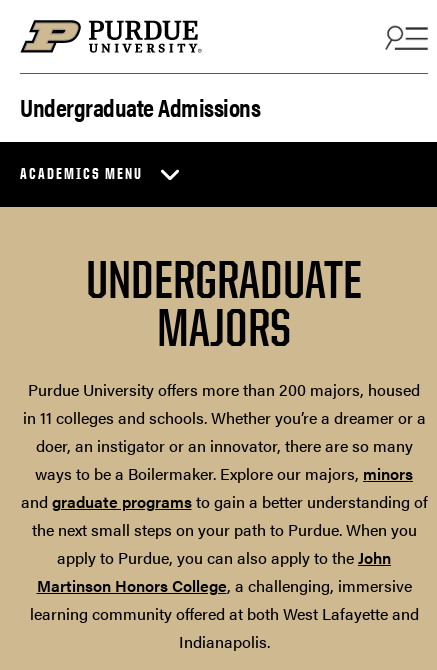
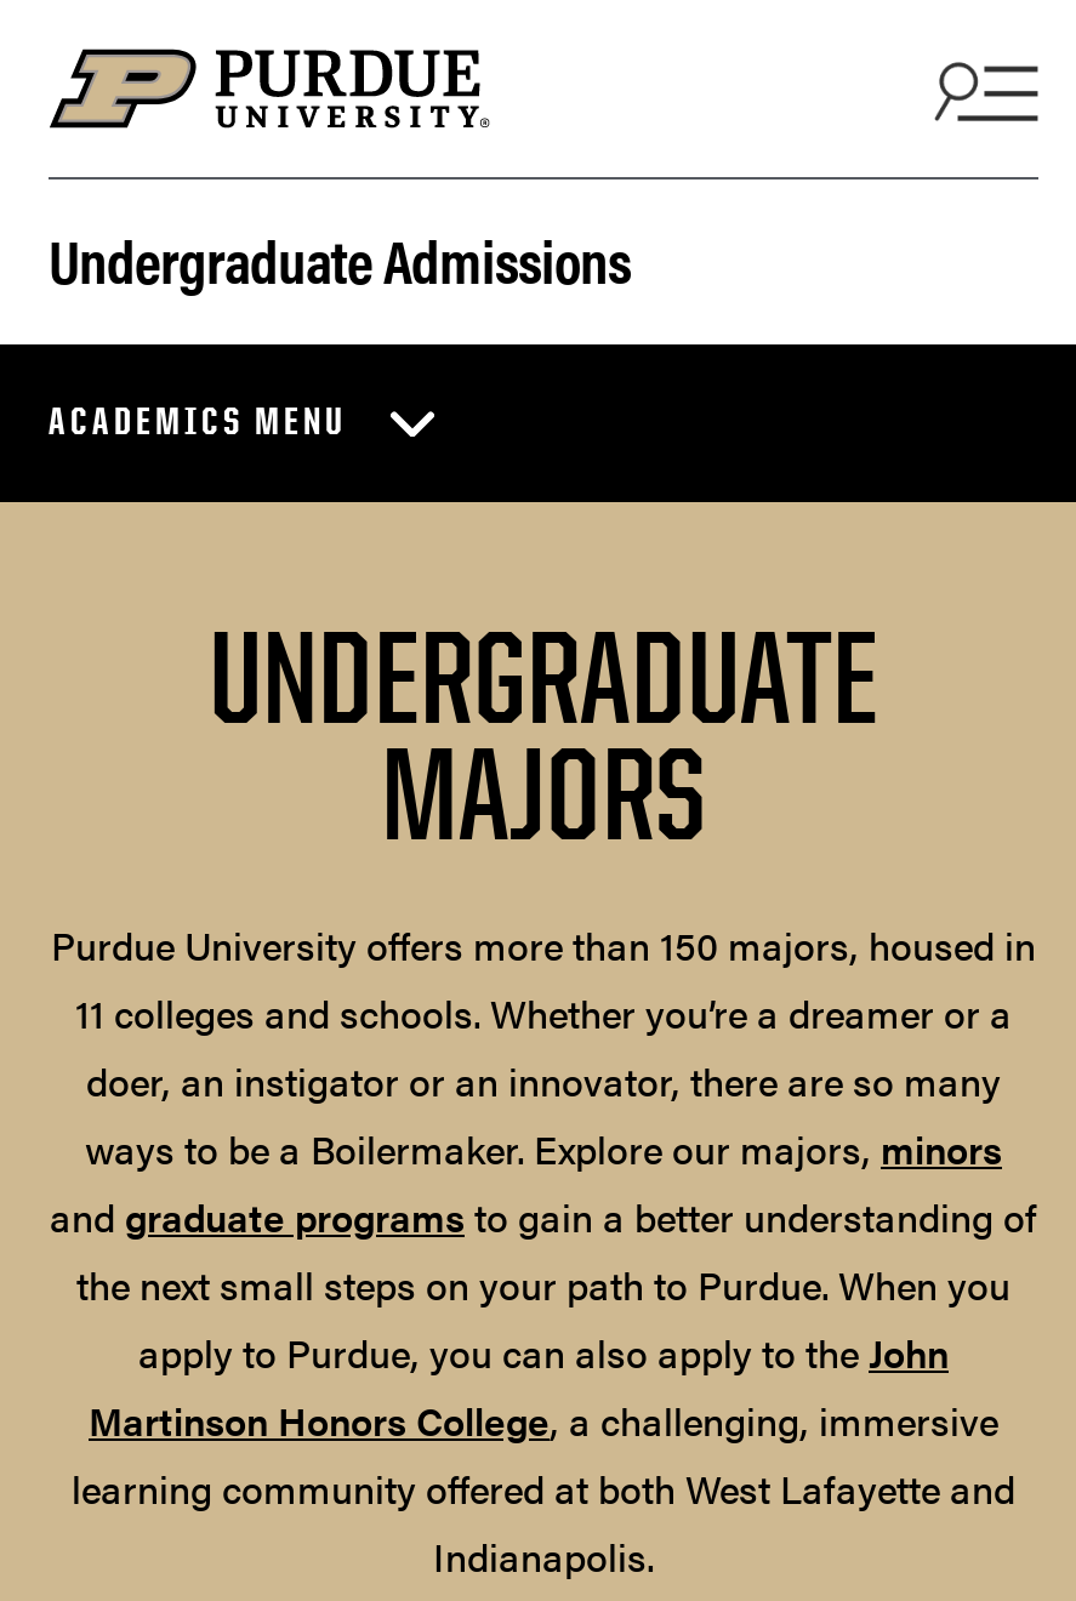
- Purdue University offers more than 200 majors, housed
- in 11 colleges and schools. Whether you’re a dreamer or a
+ Purdue University offers more than 150 majors, housed in
+ 11 colleges and schools. Whether you’re a dreamer or a
